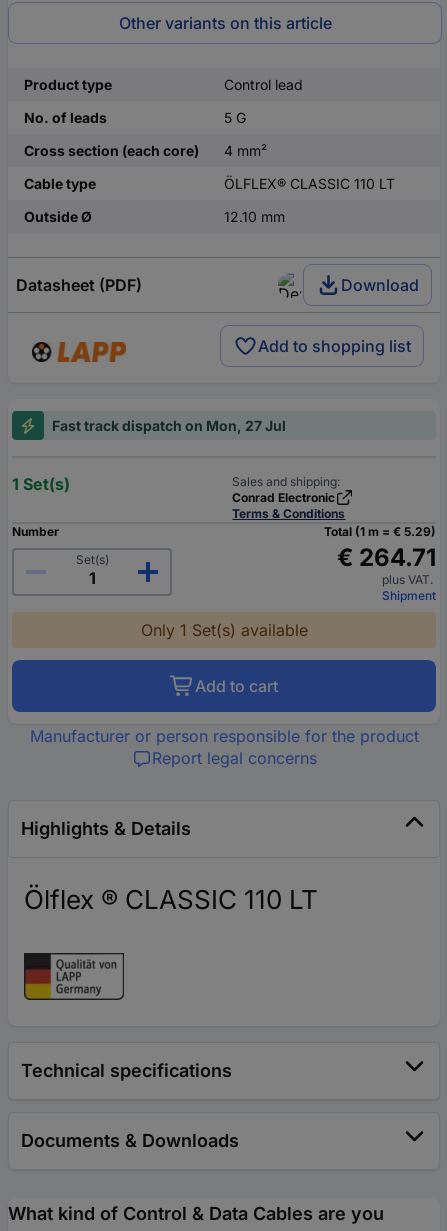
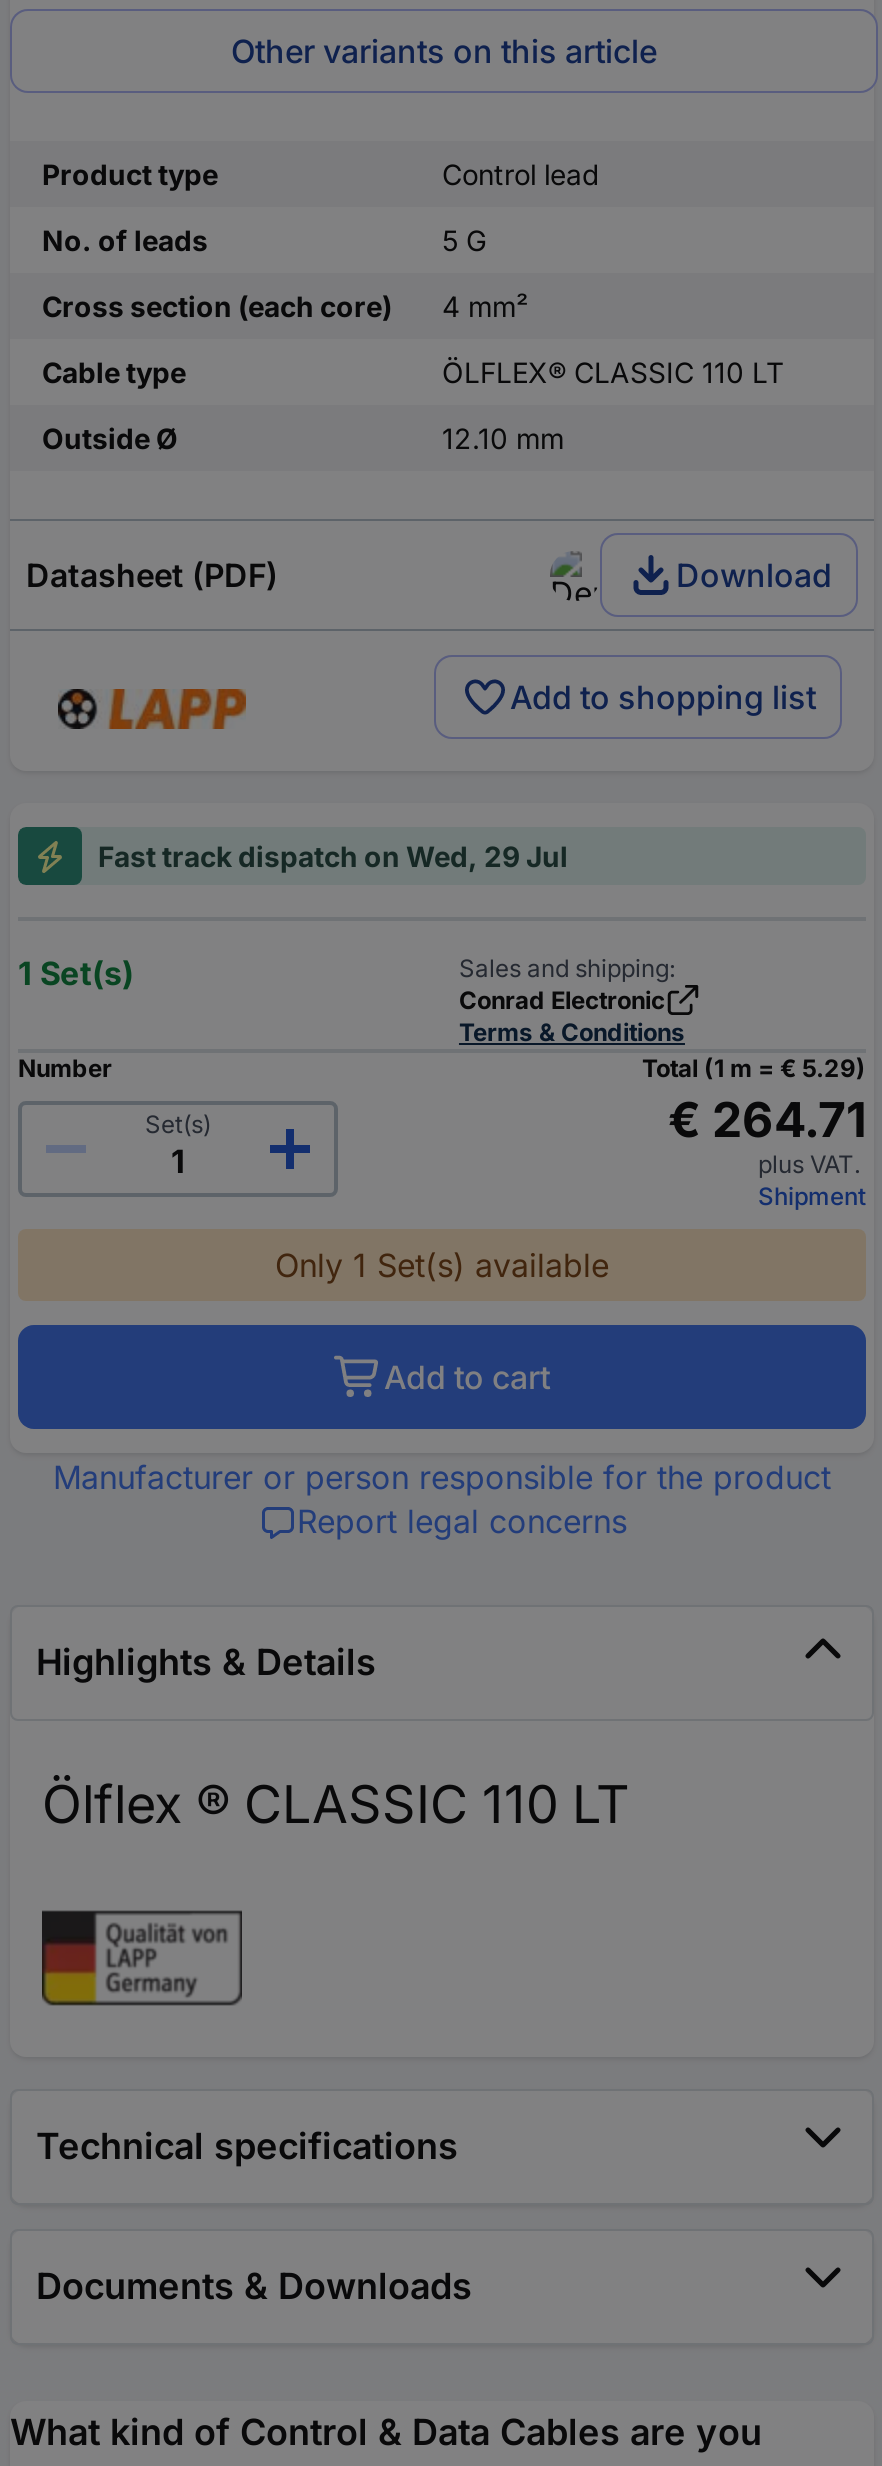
- Fast track dispatch on Mon, 27 Jul
+ Fast track dispatch on Wed, 29 Jul
